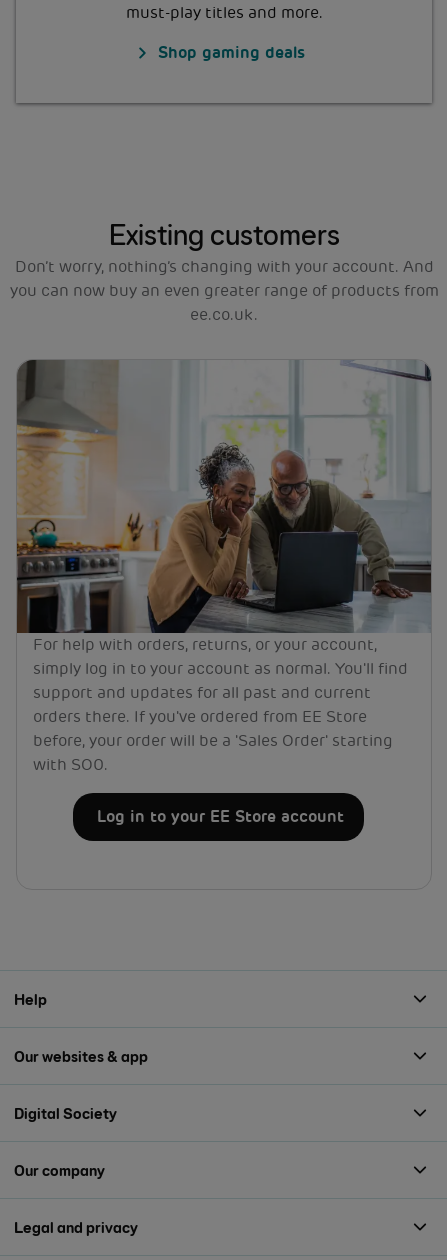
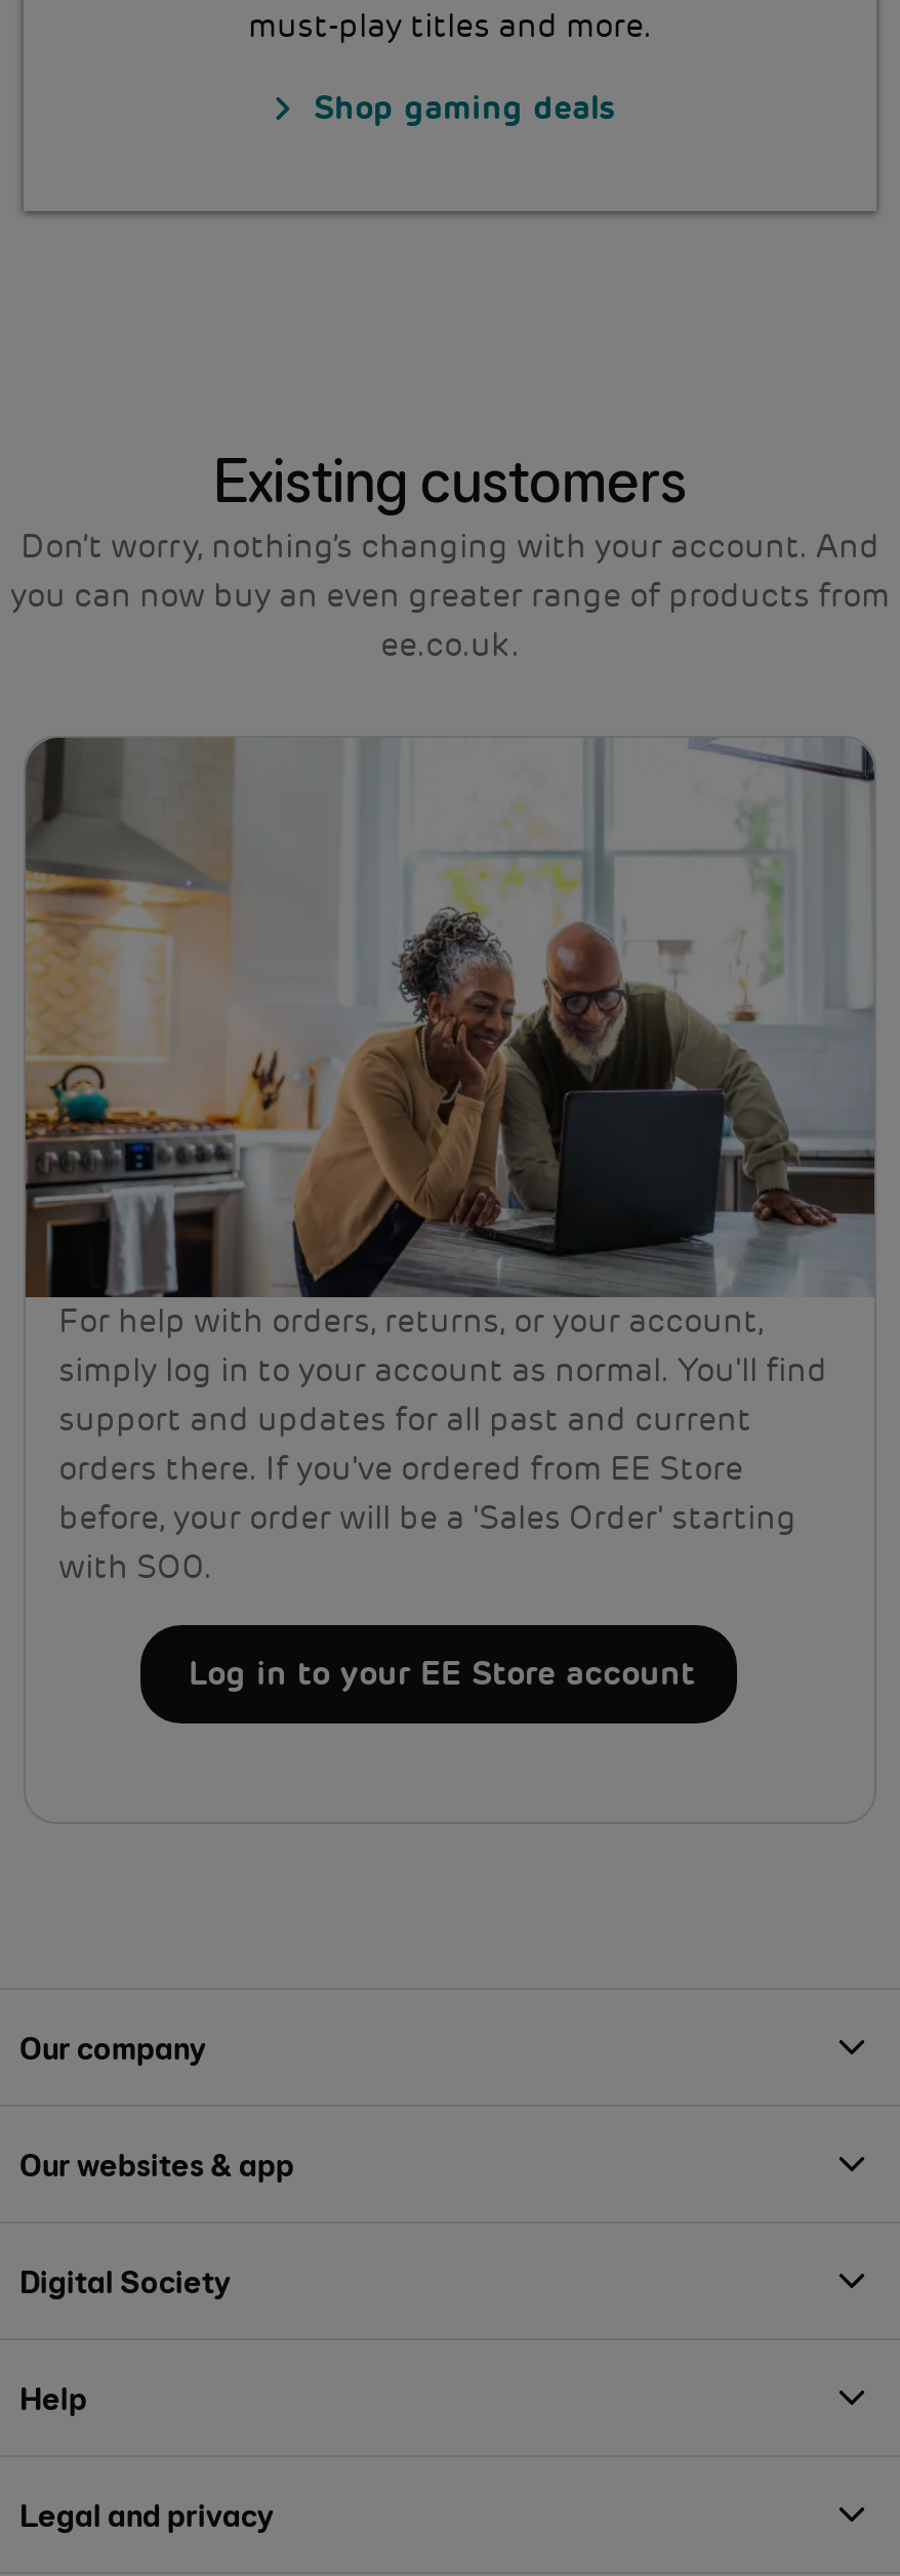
moved down: Help

moved up: Our company
